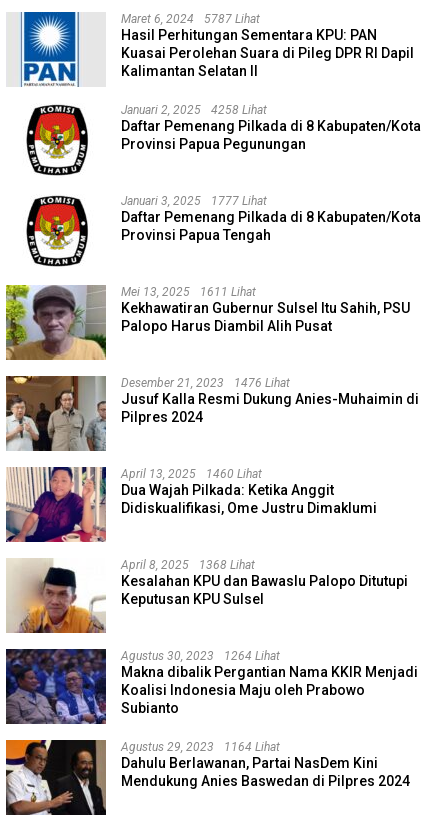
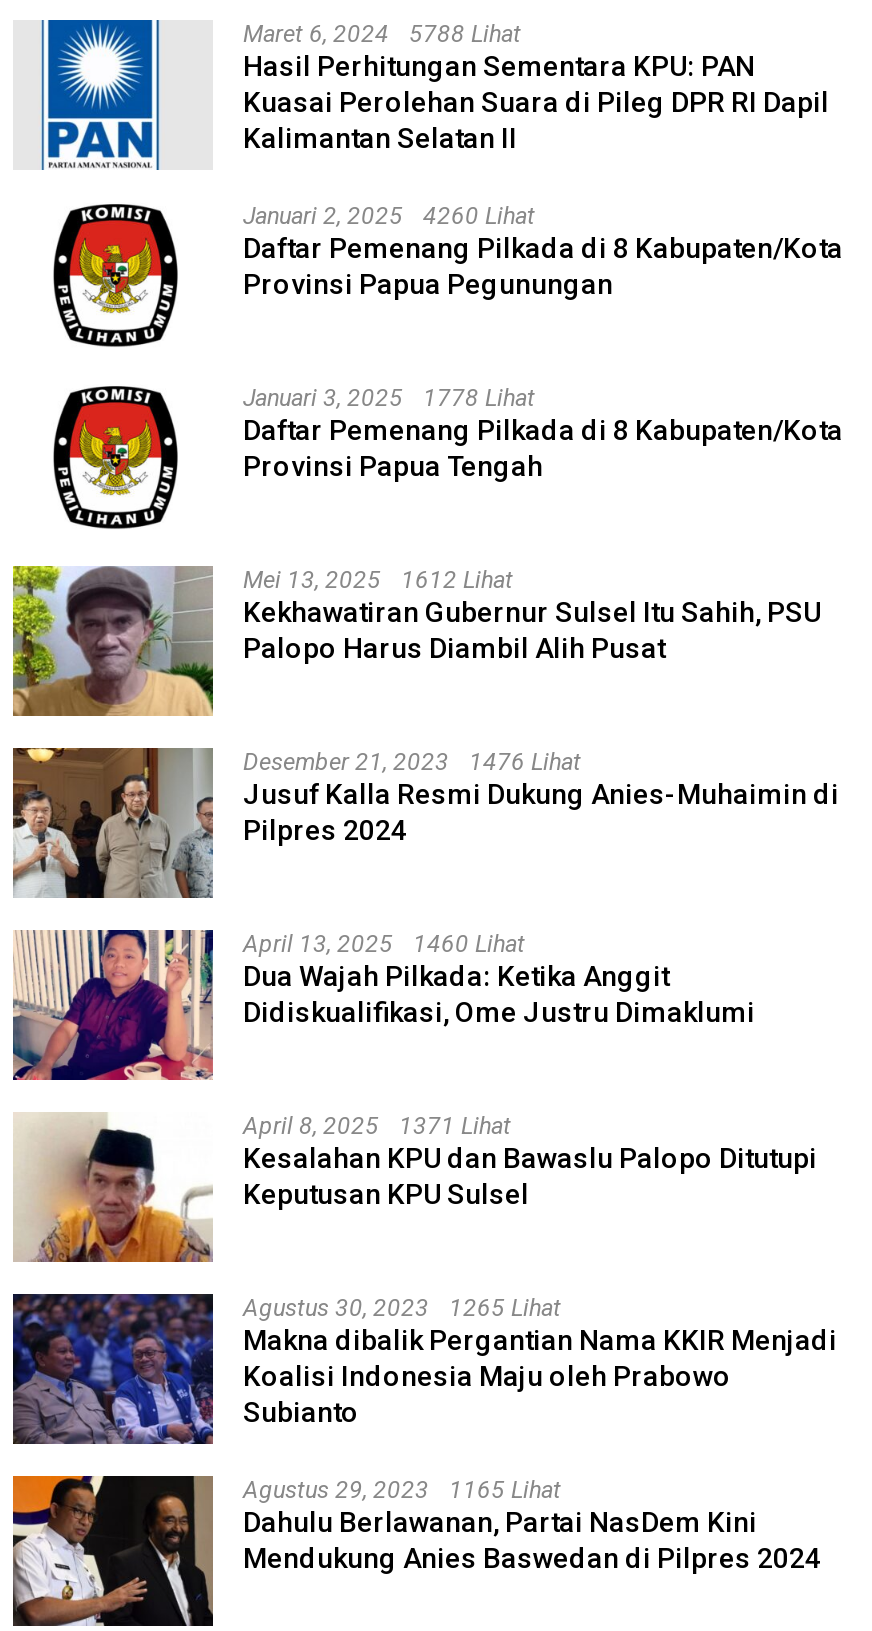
- Maret 6, 2024 5787 Lihat
+ Maret 6, 2024 5788 Lihat

- Januari 2, 2025 4258 Lihat
+ Januari 2, 2025 4260 Lihat

- Januari 3, 2025 1777 Lihat
+ Januari 3, 2025 1778 Lihat

- Mei 13, 2025 1611 Lihat
+ Mei 13, 2025 1612 Lihat

- April 8, 2025 1368 Lihat
+ April 8, 2025 1371 Lihat

- Agustus 30, 2023 1264 Lihat
+ Agustus 30, 2023 1265 Lihat

- Agustus 29, 2023 1164 Lihat
+ Agustus 29, 2023 1165 Lihat
